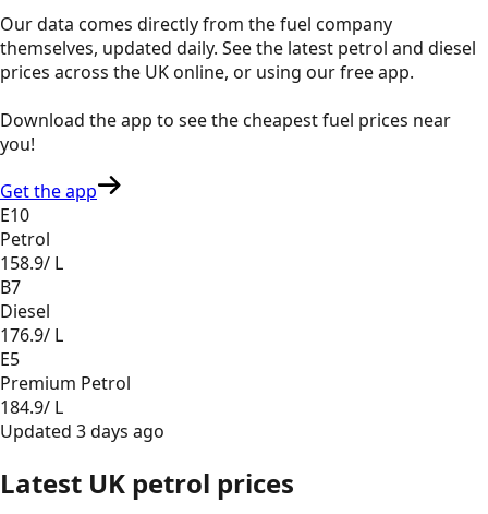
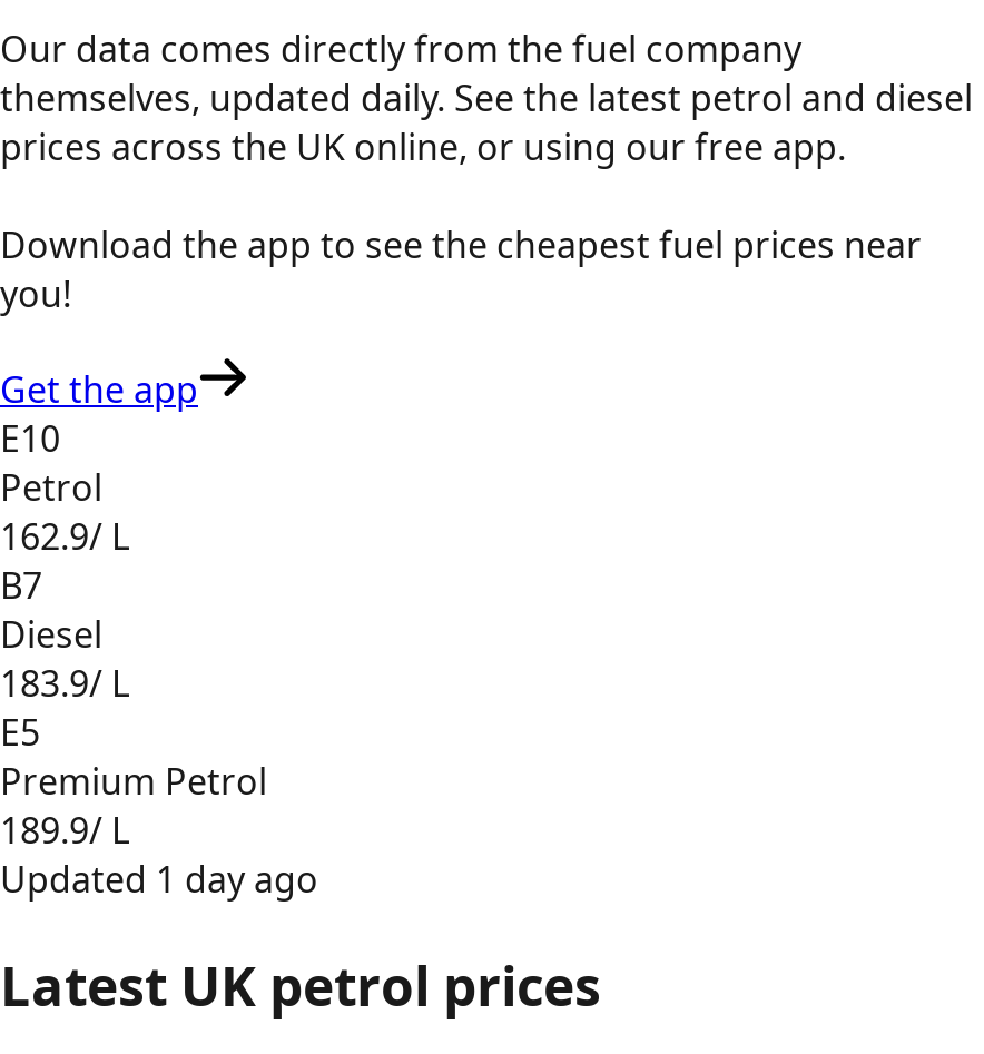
- 158.9/ L
+ 162.9/ L

- 176.9/ L
+ 183.9/ L

- 184.9/ L
+ 189.9/ L

- Updated 3 days ago
+ Updated 1 day ago
